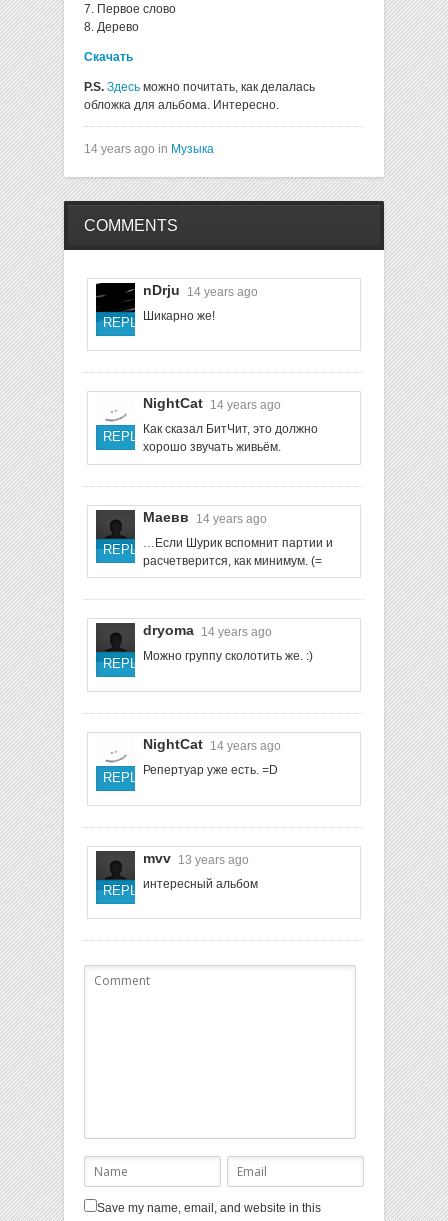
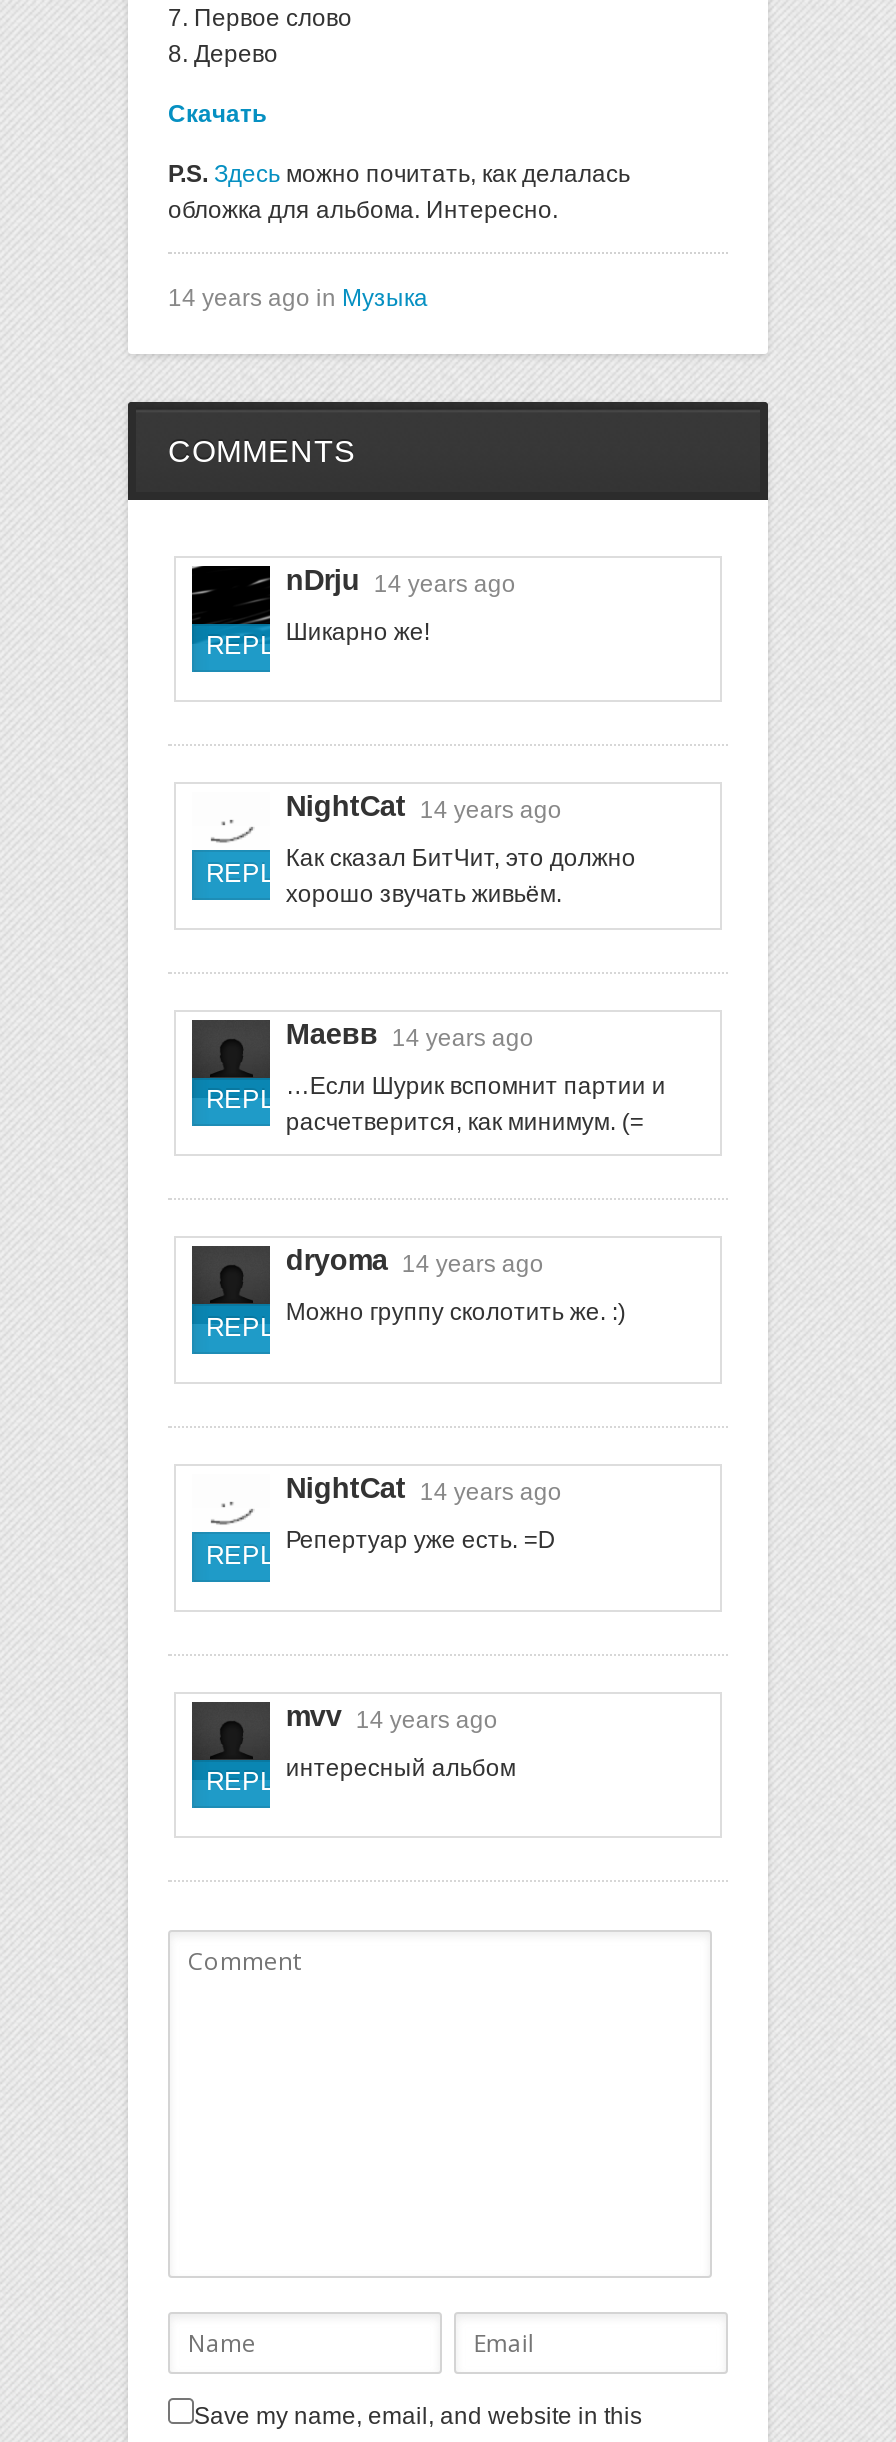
- mvv 13 years ago
+ mvv 14 years ago
